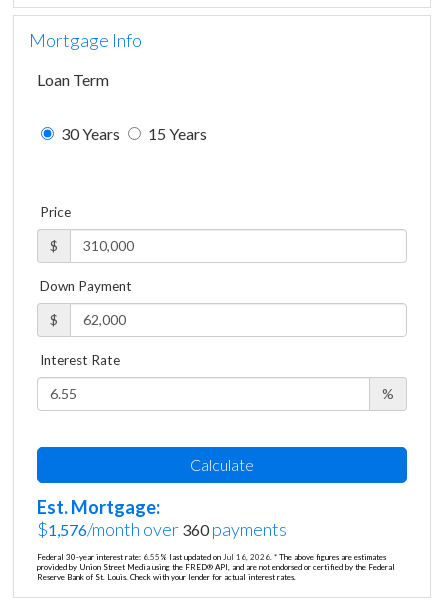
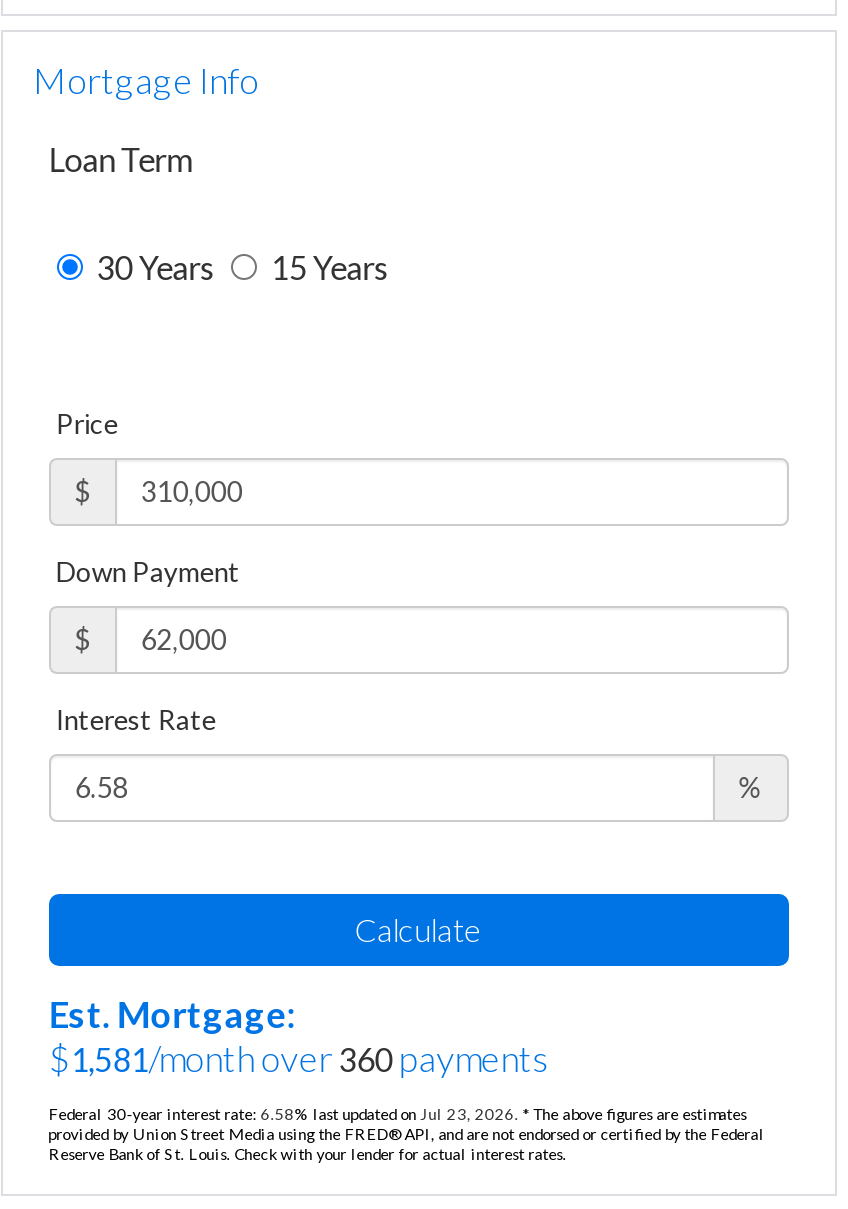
- $1,576/month over 360 payments
+ $1,581/month over 360 payments

- Federal 30-year interest rate: 6.55% last updated on Jul 16, 2026. * The above figures are estimates
+ Federal 30-year interest rate: 6.58% last updated on Jul 23, 2026. * The above figures are estimates
